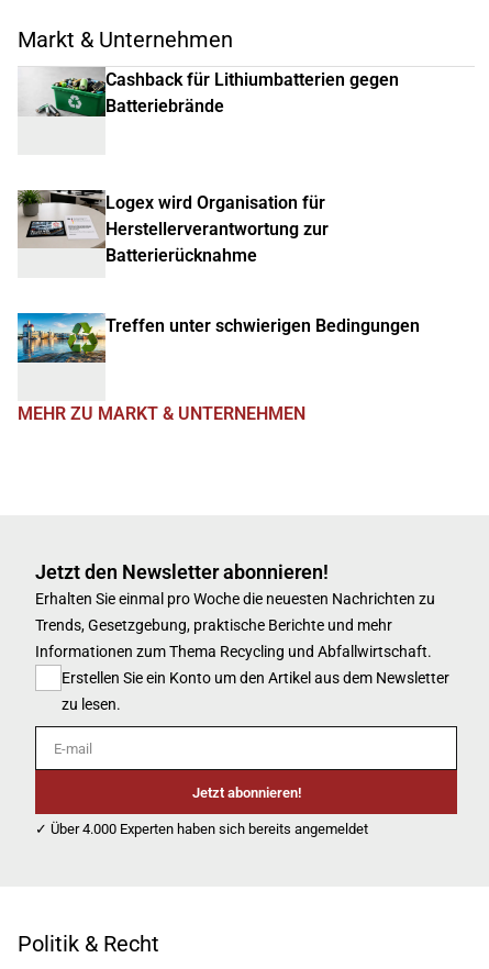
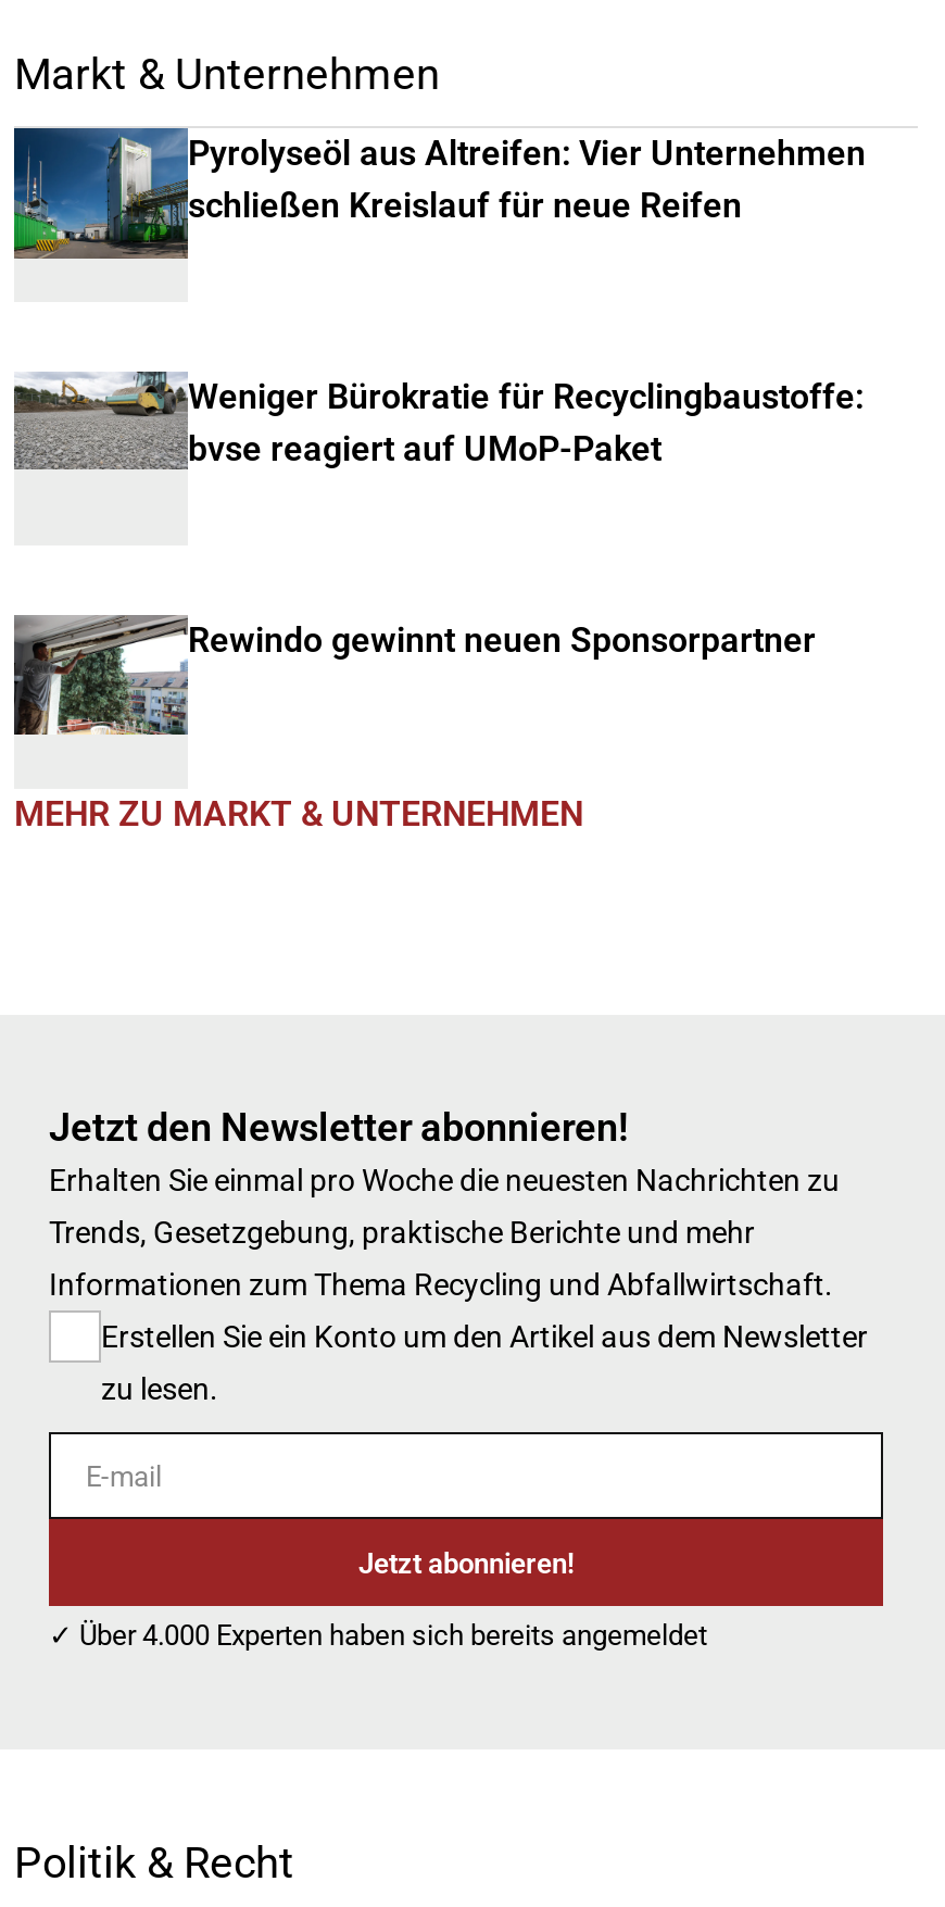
- [image]
- Cashback für Lithiumbatterien gegen
- Batteriebrände
+ [image]
+ Pyrolyseöl aus Altreifen: Vier Unternehmen
+ schließen Kreislauf für neue Reifen

- [image]
- Logex wird Organisation für
- Herstellerverantwortung zur
- Batterierücknahme
+ [image]
+ Weniger Bürokratie für Recyclingbaustoffe:
+ bvse reagiert auf UMoP-Paket

- [image]
- Treffen unter schwierigen Bedingungen
+ [image]
+ Rewindo gewinnt neuen Sponsorpartner
